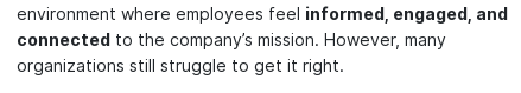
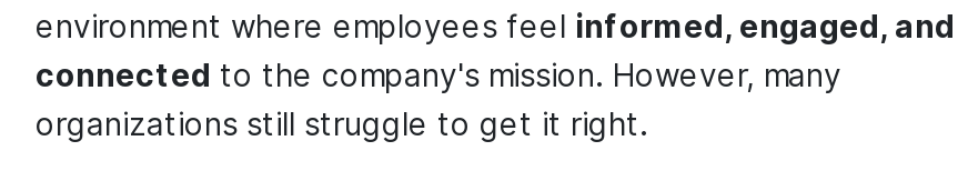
- connected to the company’s mission. However, many
+ connected to the company's mission. However, many
